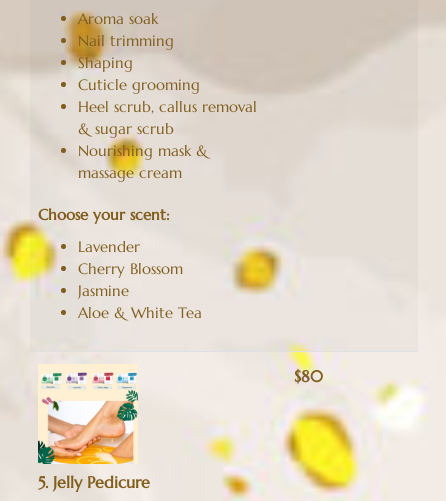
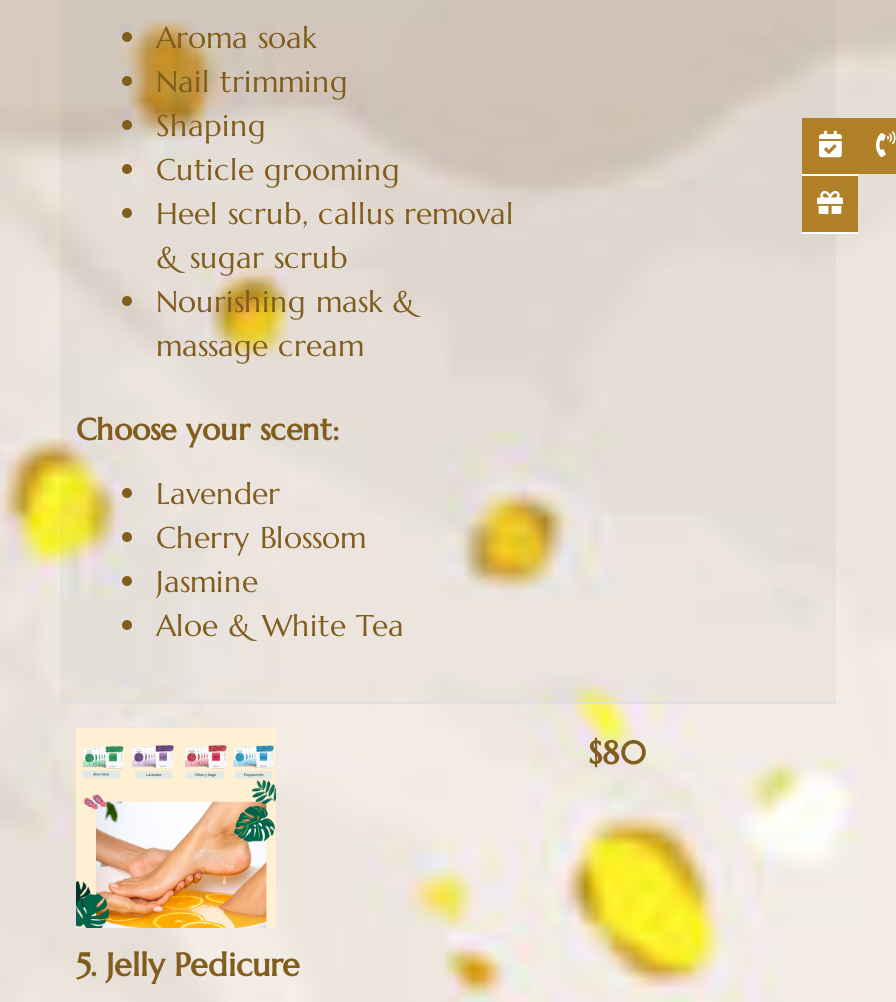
+ [image]
